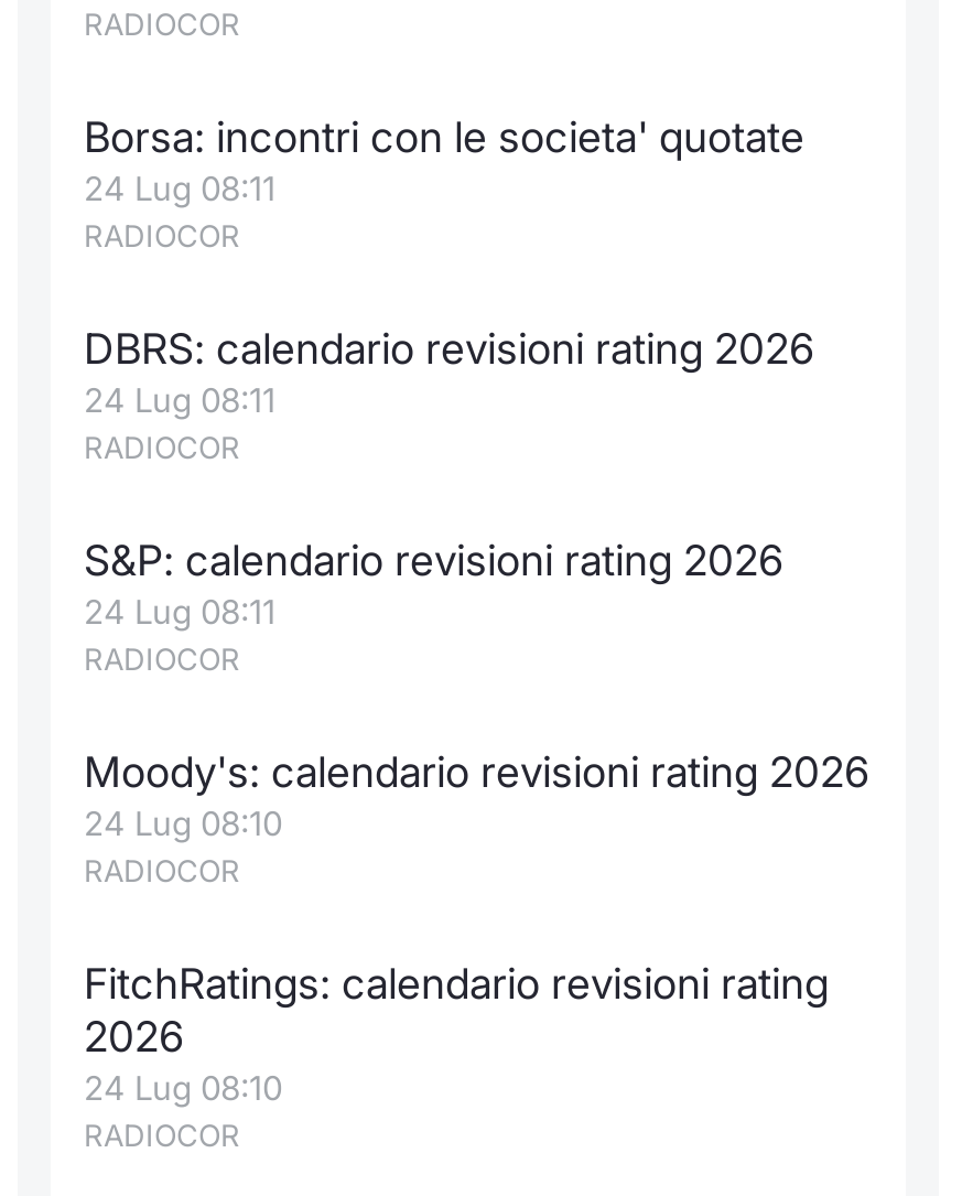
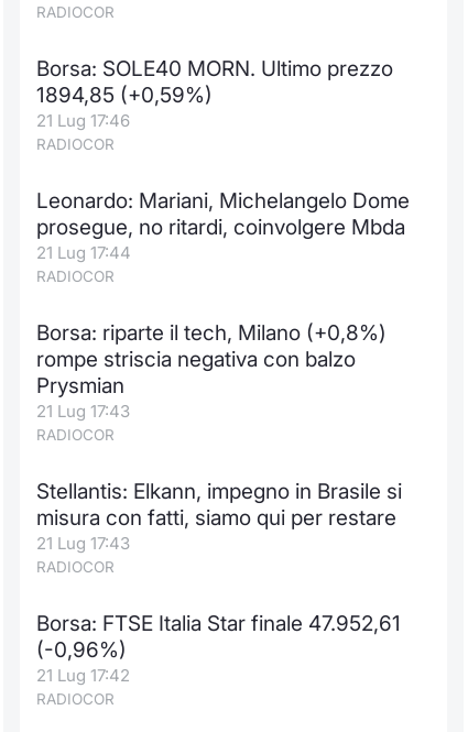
- Borsa: incontri con le societa' quotate
- 24 Lug 08:11
+ Borsa: SOLE40 MORN. Ultimo prezzo
+ 1894,85 (+0,59%)
+ 21 Lug 17:46

- DBRS: calendario revisioni rating 2026
- 24 Lug 08:11
+ Leonardo: Mariani, Michelangelo Dome
+ prosegue, no ritardi, coinvolgere Mbda
+ 21 Lug 17:44

- S&P: calendario revisioni rating 2026
- 24 Lug 08:11
+ Borsa: riparte il tech, Milano (+0,8%)
+ rompe striscia negativa con balzo
+ Prysmian
+ 21 Lug 17:43

- Moody's: calendario revisioni rating 2026
- 24 Lug 08:10
+ Stellantis: Elkann, impegno in Brasile si
+ misura con fatti, siamo qui per restare
+ 21 Lug 17:43

- FitchRatings: calendario revisioni rating
- 2026
- 24 Lug 08:10
+ Borsa: FTSE Italia Star finale 47.952,61
+ (-0,96%)
+ 21 Lug 17:42
